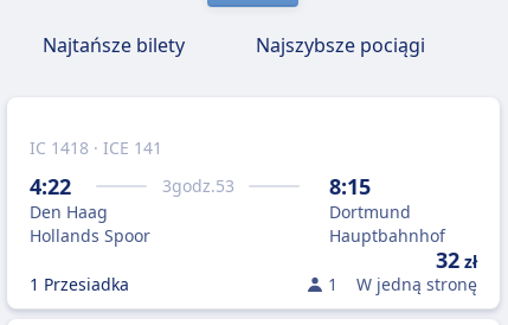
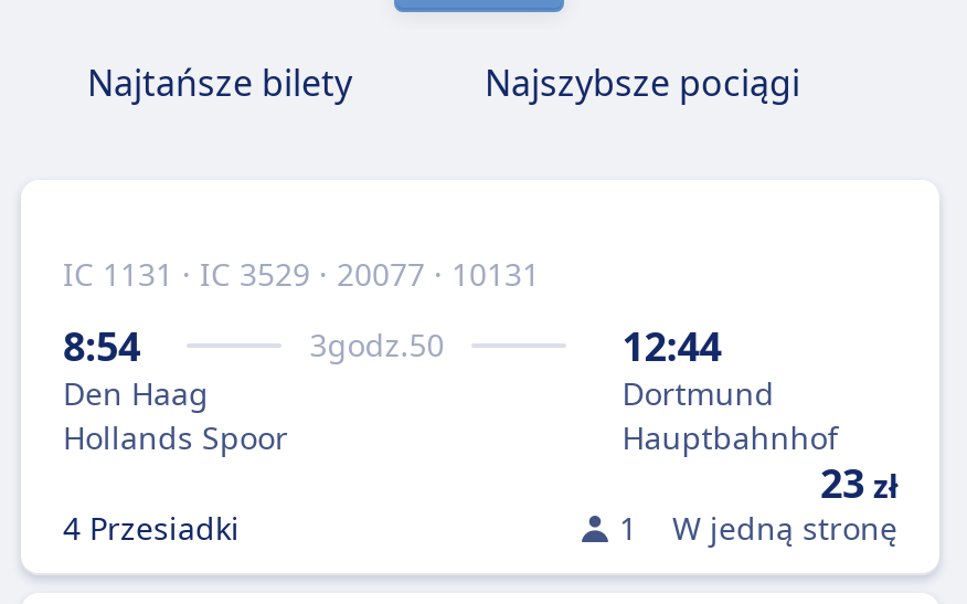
- IC 1418 · ICE 141
+ IC 1131 · IC 3529 · 20077 · 10131

- 4:22
- 3godz.53
+ 8:54
+ 3godz.50

- 8:15
+ 12:44

- 32 zł
+ 23 zł

- 1 Przesiadka
+ 4 Przesiadki
